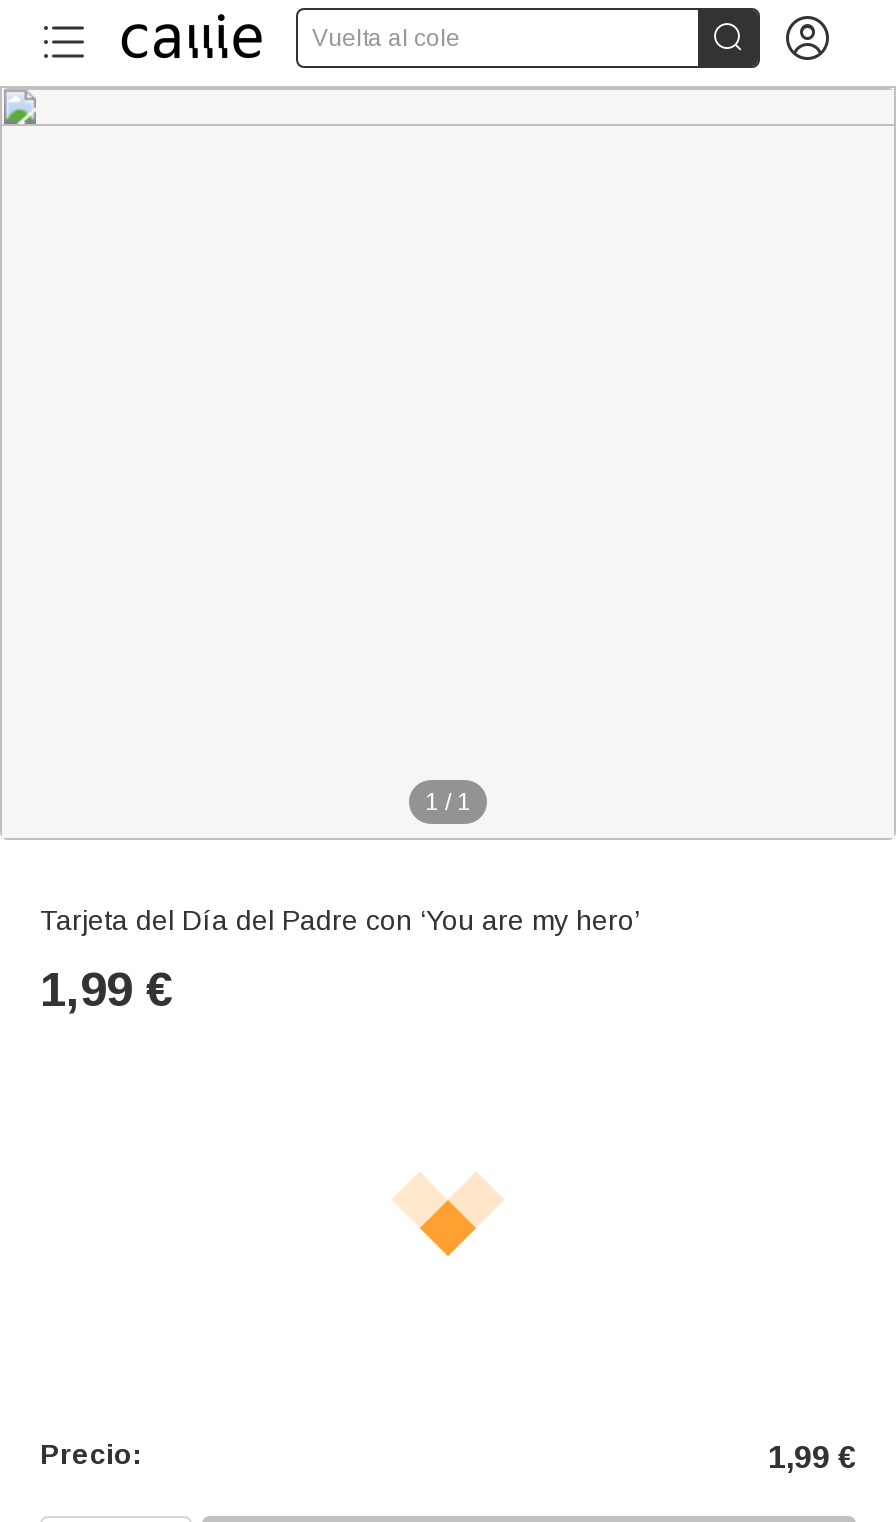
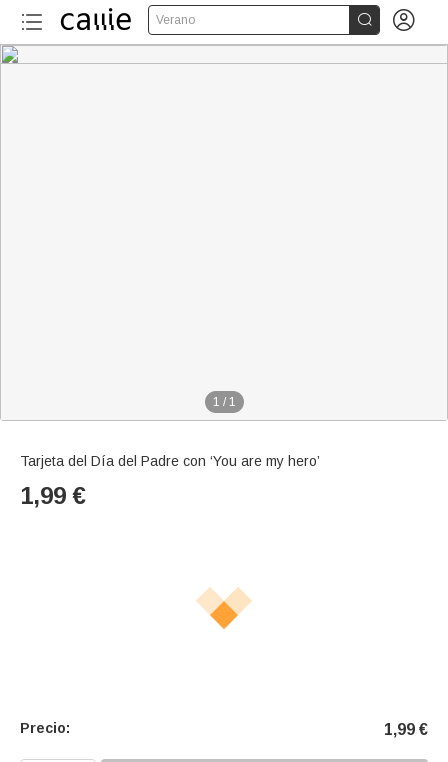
- Vuelta al cole
+ Verano
